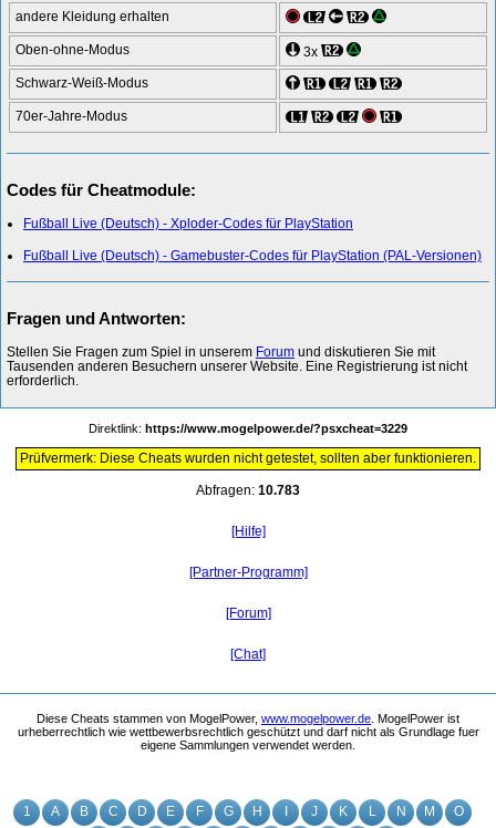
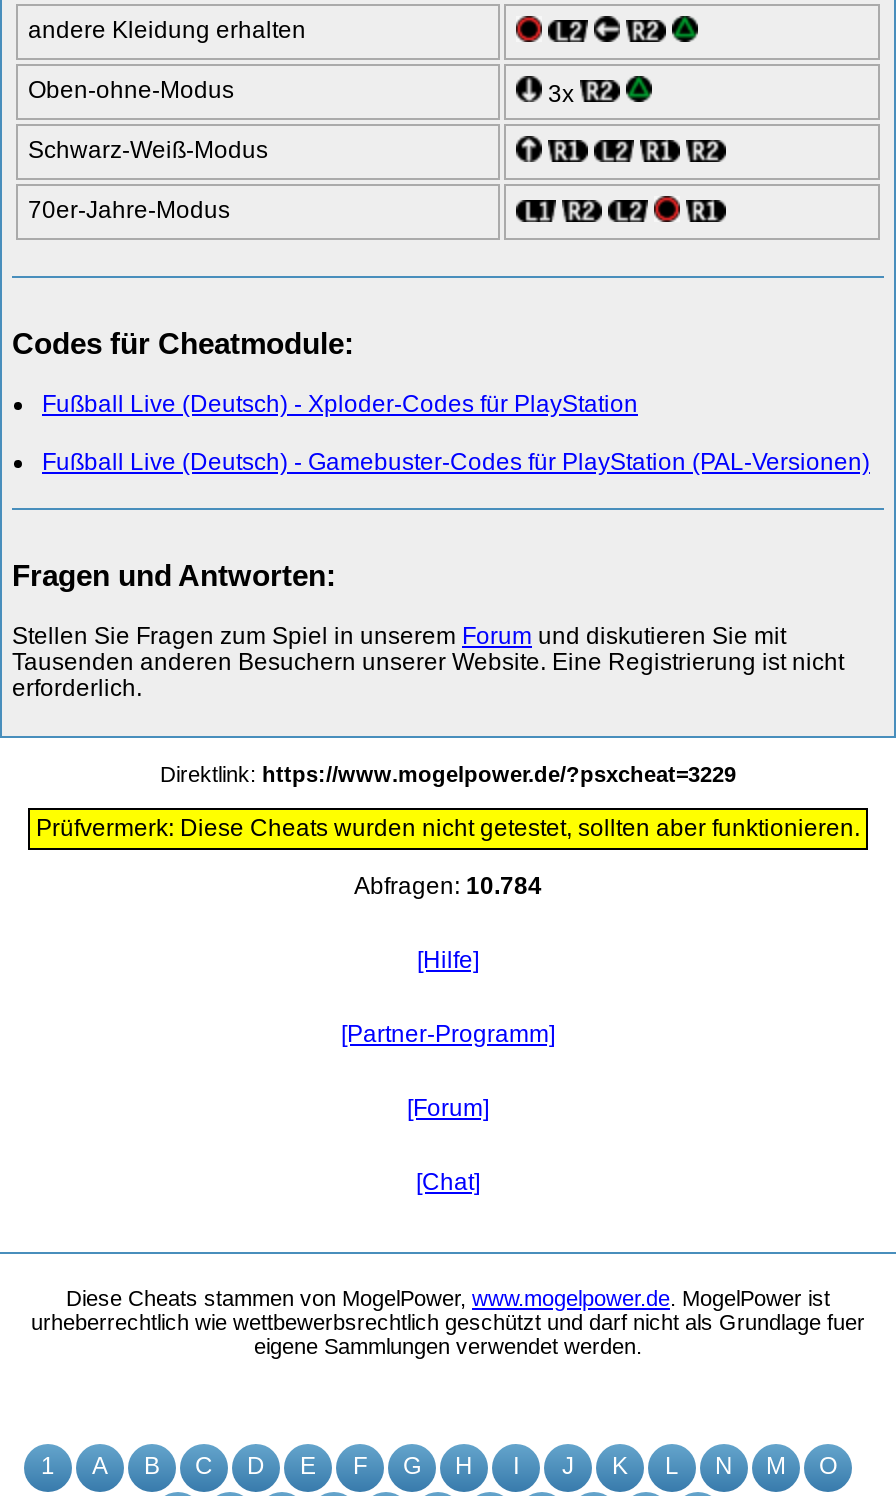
- Abfragen: 10.783
+ Abfragen: 10.784
